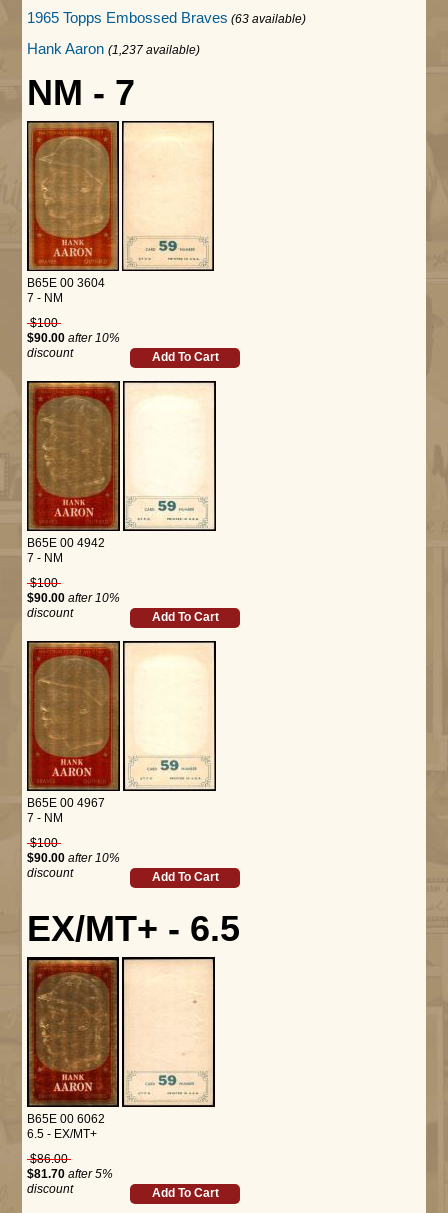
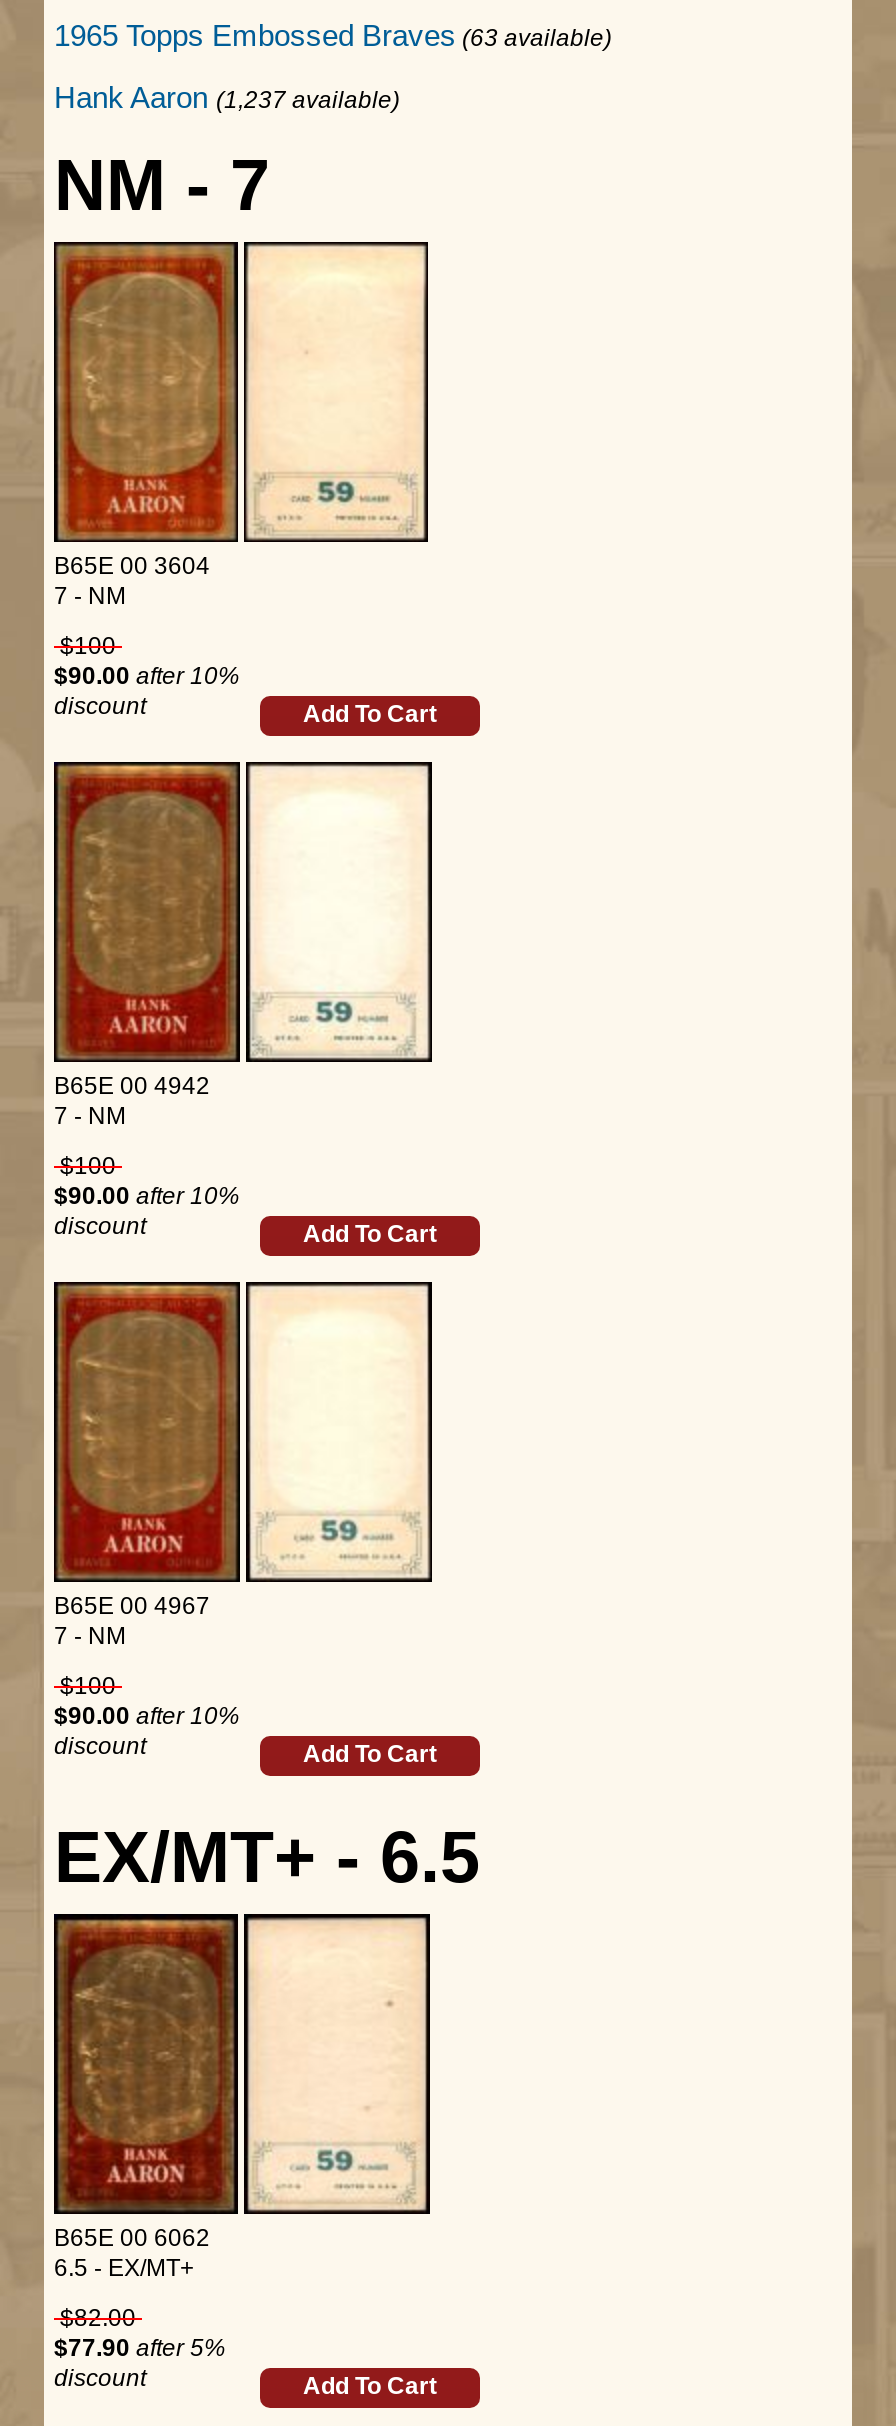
- $86.00
+ $82.00

- $81.70 after 5%
+ $77.90 after 5%
